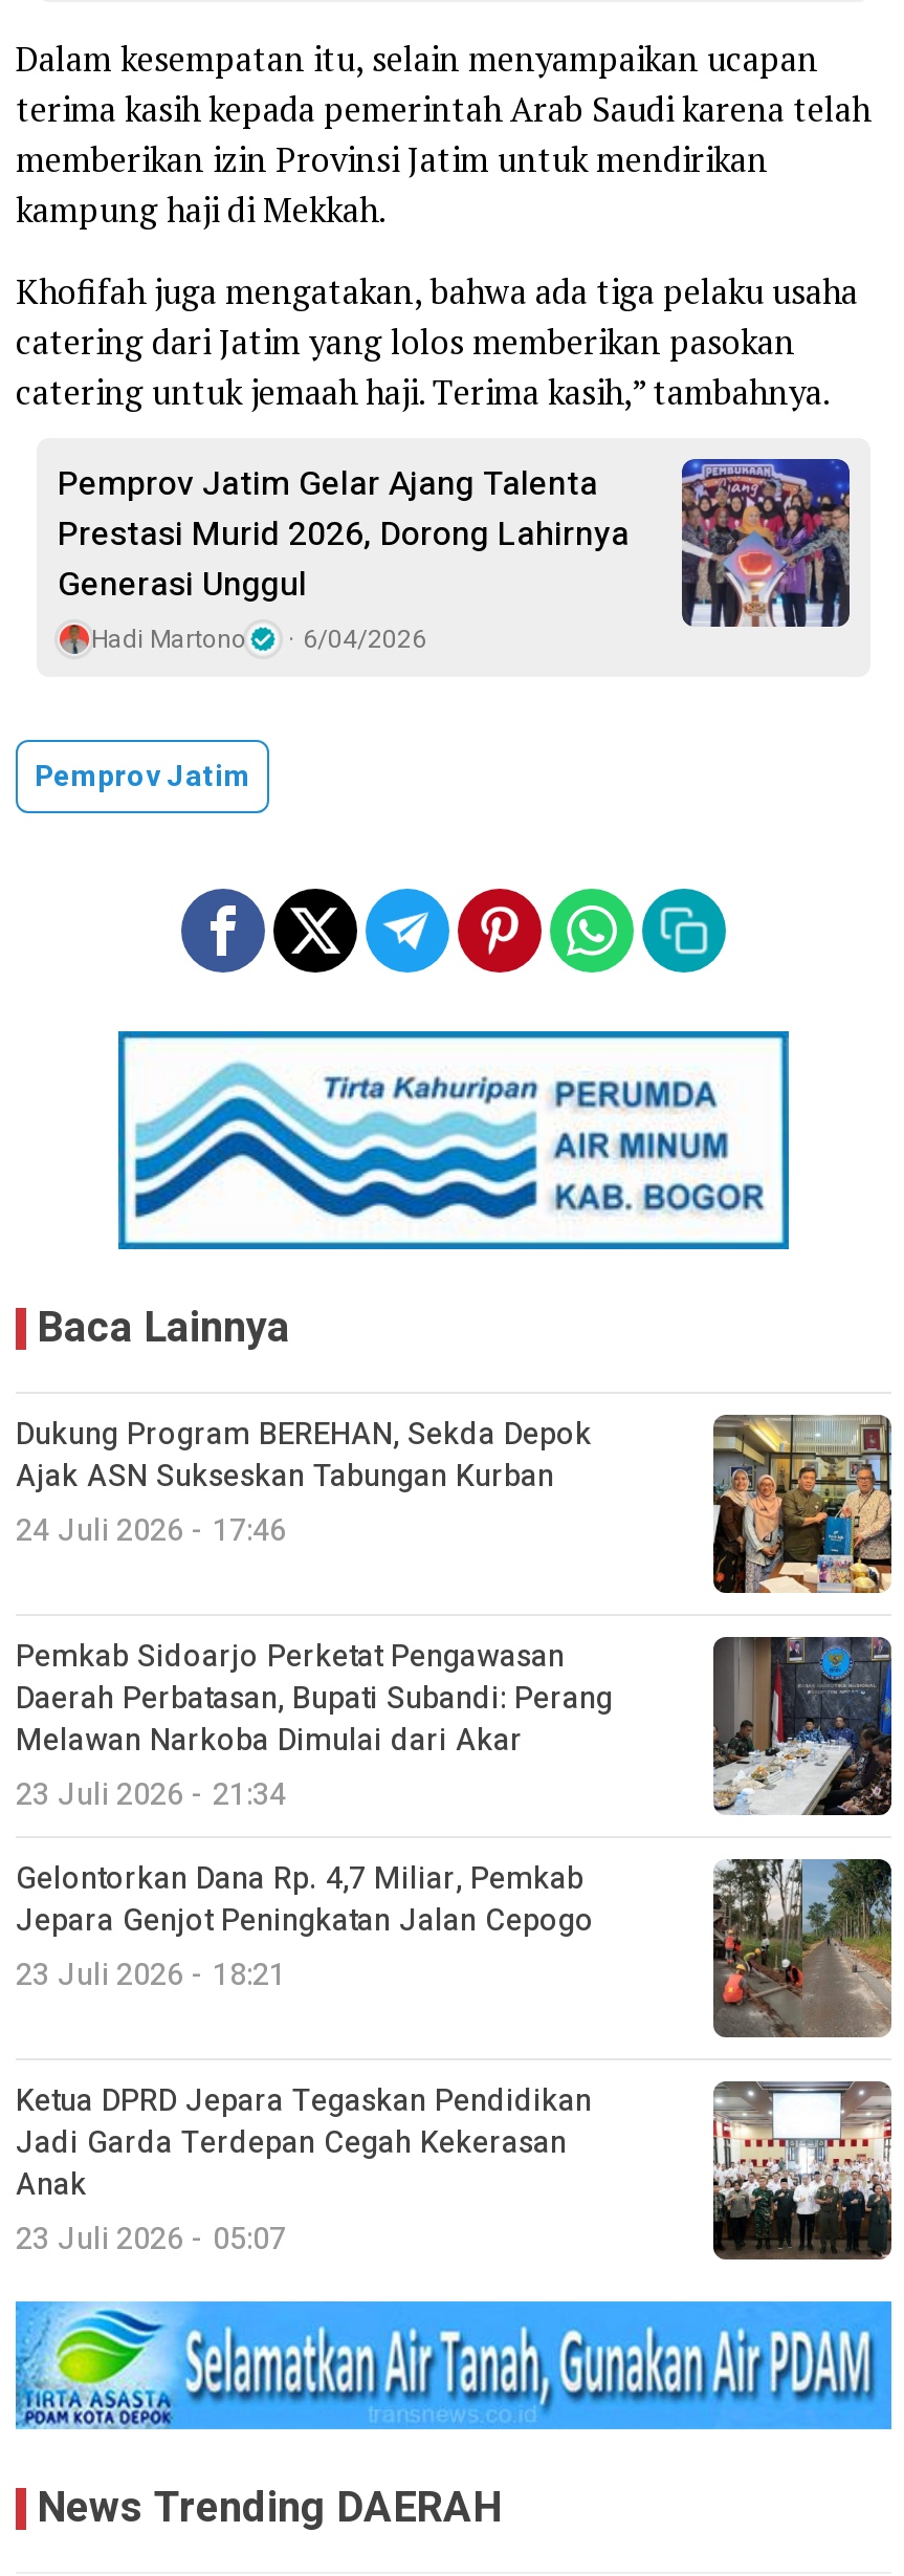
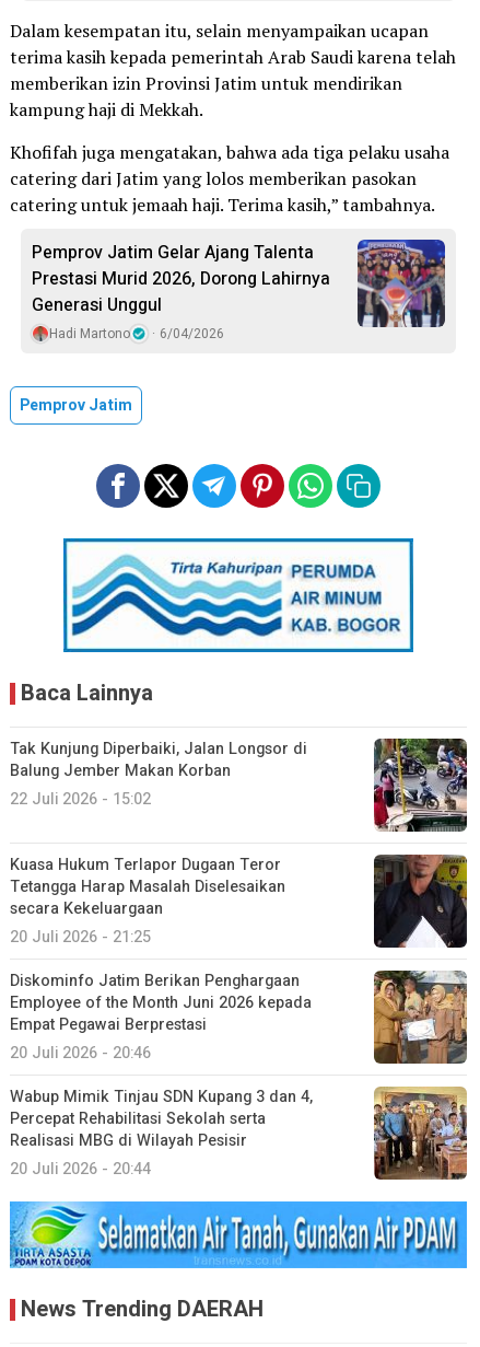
- Dukung Program BEREHAN, Sekda Depok
- Ajak ASN Sukseskan Tabungan Kurban
- 24 Juli 2026 - 17:46
+ Tak Kunjung Diperbaiki, Jalan Longsor di
+ Balung Jember Makan Korban
+ 22 Juli 2026 - 15:02

- [image]
+ [image]

- Pemkab Sidoarjo Perketat Pengawasan
- Daerah Perbatasan, Bupati Subandi: Perang
- Melawan Narkoba Dimulai dari Akar
- 23 Juli 2026 - 21:34
+ Kuasa Hukum Terlapor Dugaan Teror
+ Tetangga Harap Masalah Diselesaikan
+ secara Kekeluargaan
+ 20 Juli 2026 - 21:25

- [image]
+ [image]

- Gelontorkan Dana Rp. 4,7 Miliar, Pemkab
- Jepara Genjot Peningkatan Jalan Cepogo
- 23 Juli 2026 - 18:21
+ Diskominfo Jatim Berikan Penghargaan
+ Employee of the Month Juni 2026 kepada
+ Empat Pegawai Berprestasi
+ 20 Juli 2026 - 20:46

- [image]
+ [image]

- Ketua DPRD Jepara Tegaskan Pendidikan
- Jadi Garda Terdepan Cegah Kekerasan
- Anak
- 23 Juli 2026 - 05:07
+ Wabup Mimik Tinjau SDN Kupang 3 dan 4,
+ Percepat Rehabilitasi Sekolah serta
+ Realisasi MBG di Wilayah Pesisir
+ 20 Juli 2026 - 20:44

- [image]
+ [image]
